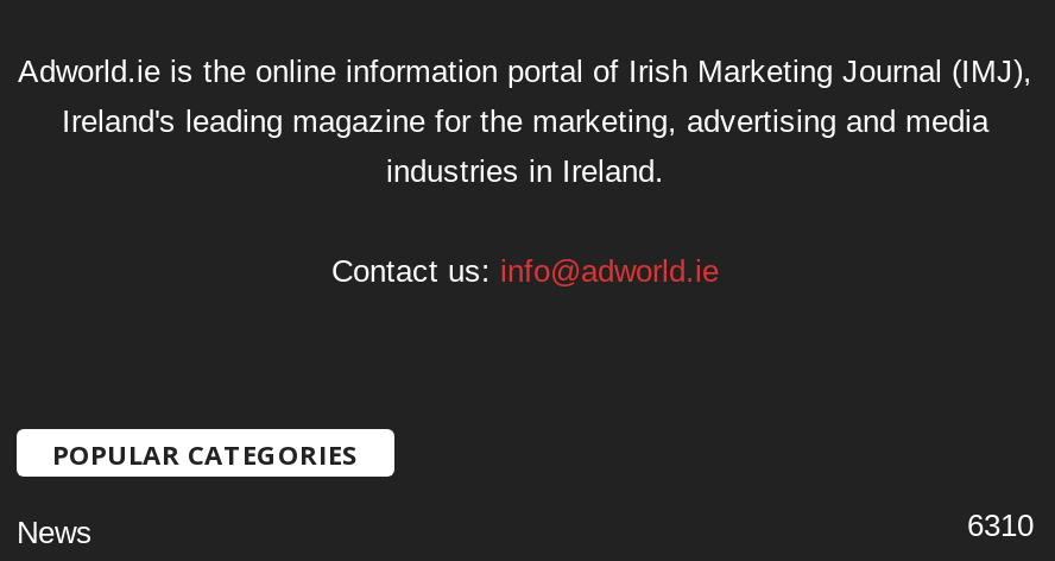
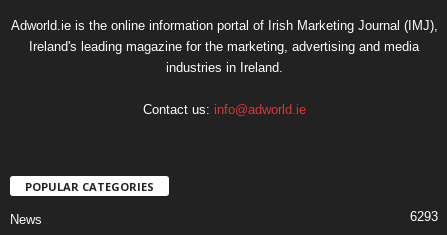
- 6310
+ 6293
